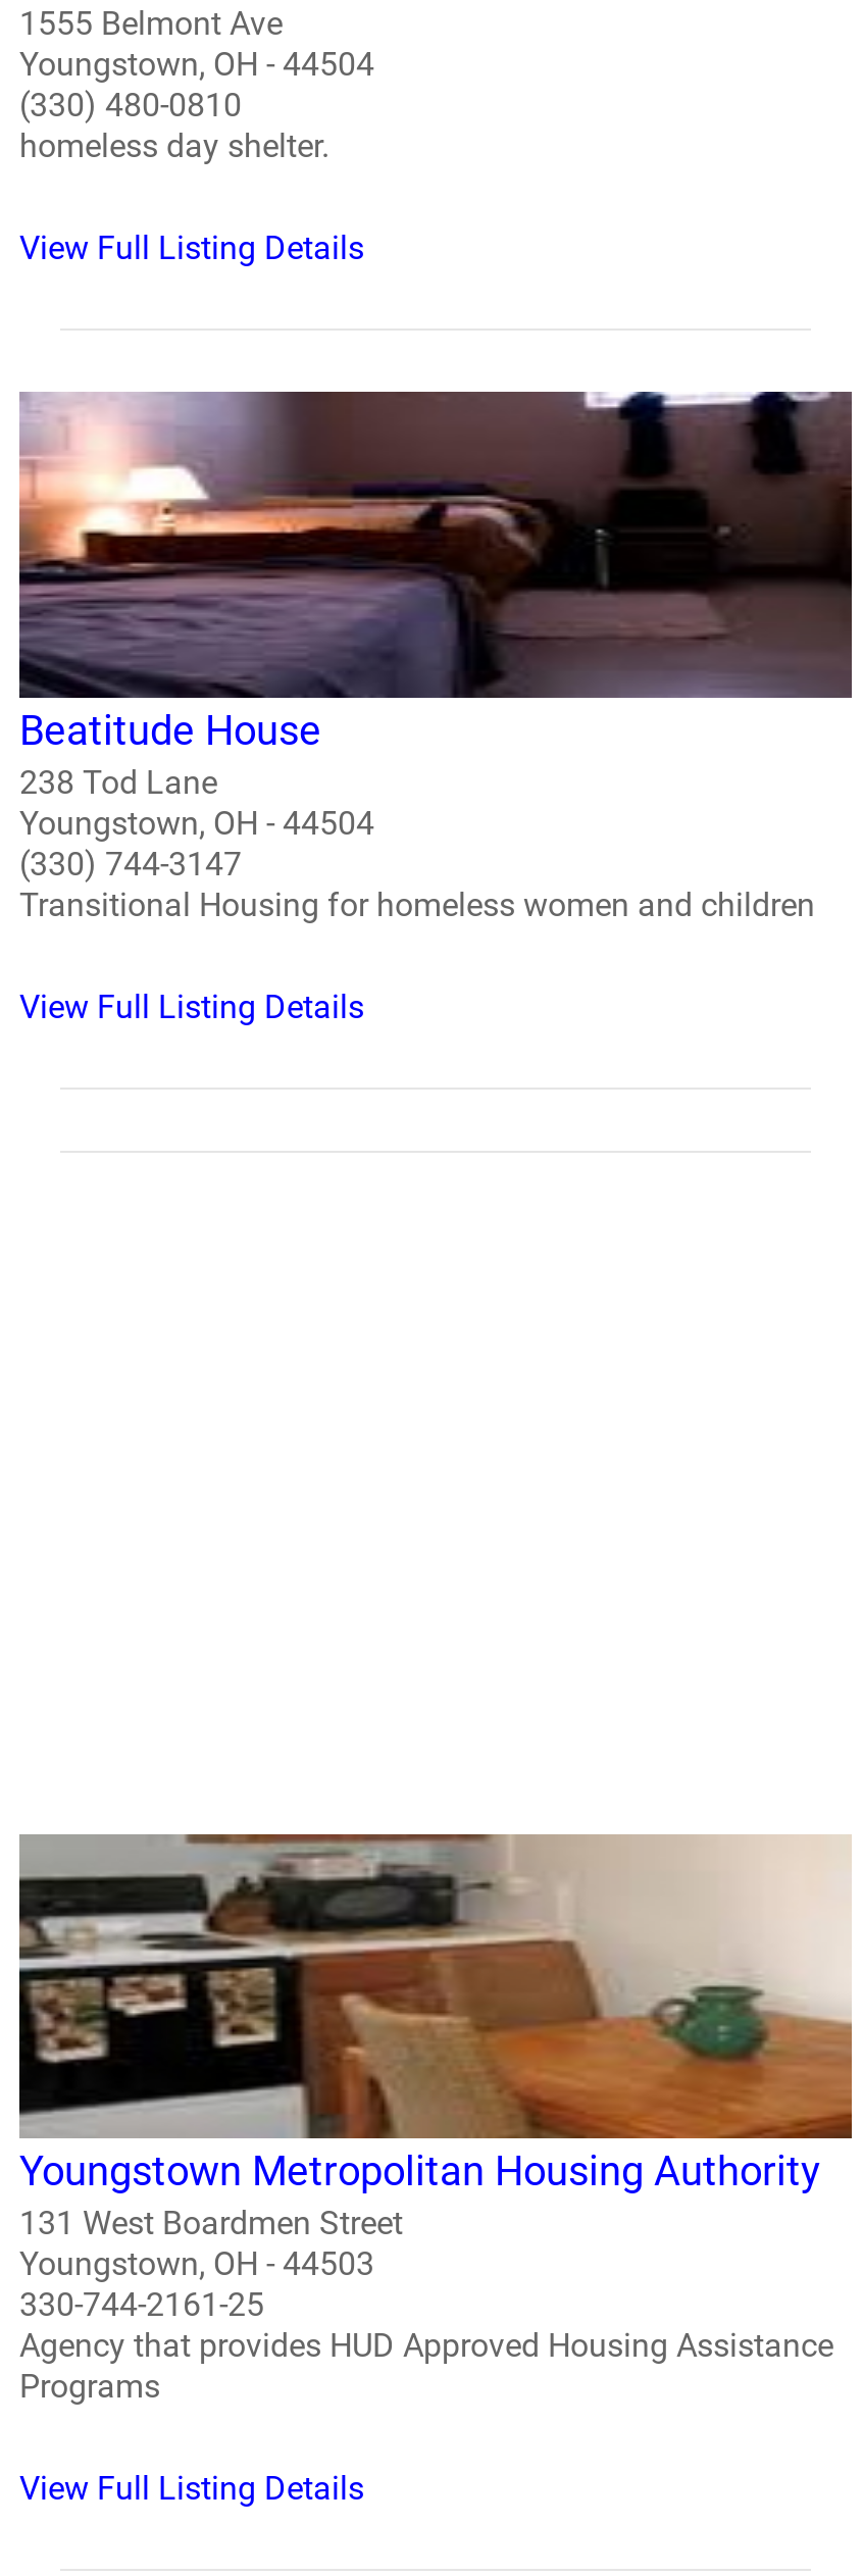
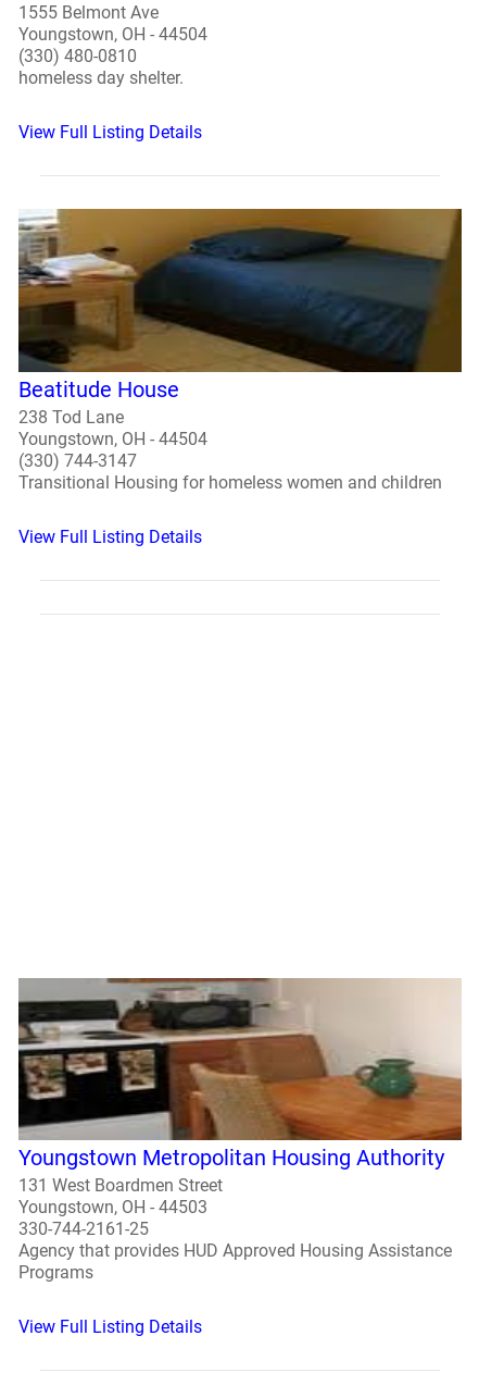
- [image]
+ [image]
